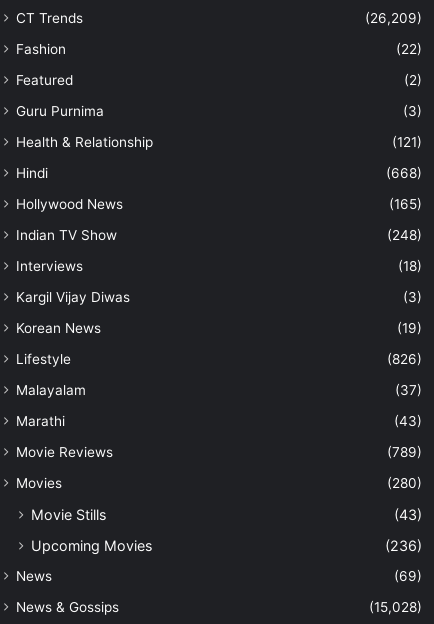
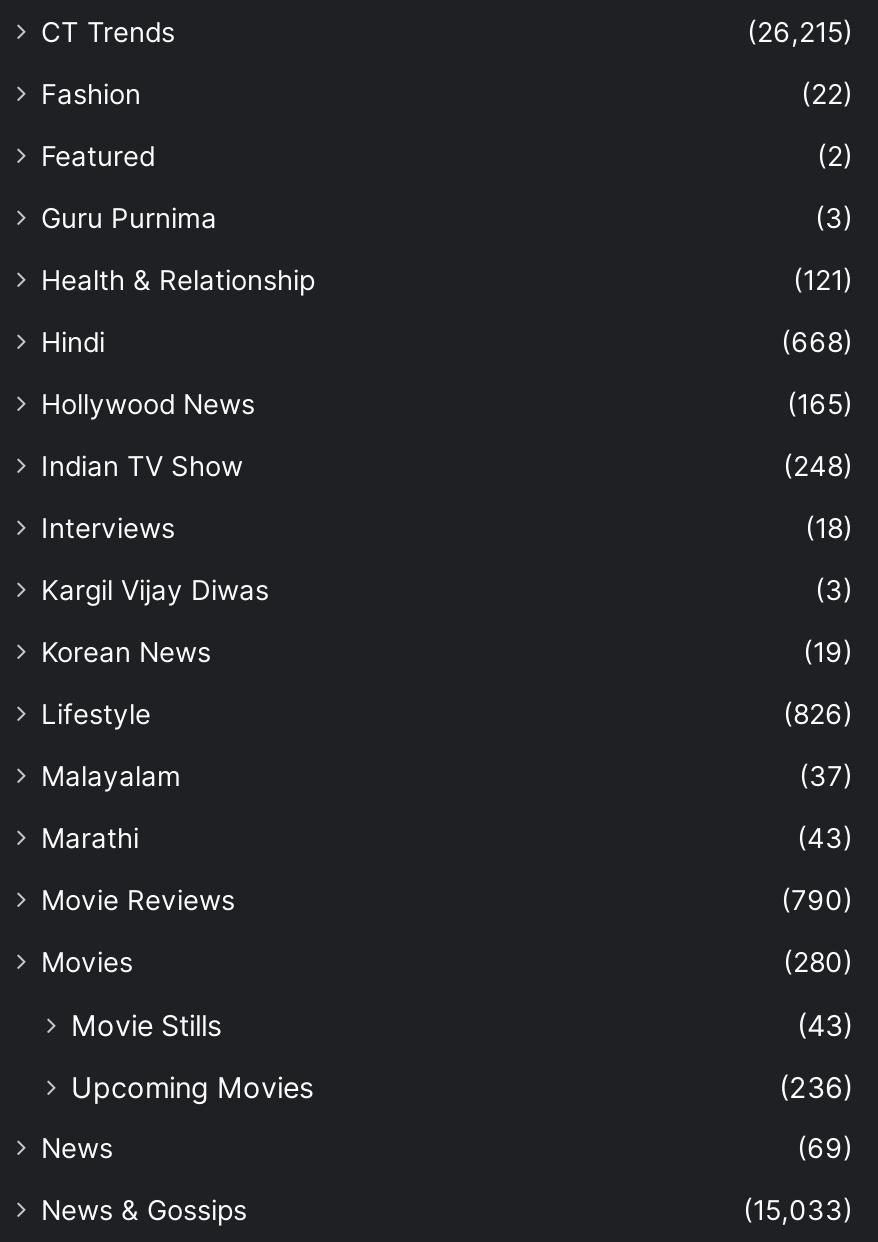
- (26,209)
+ (26,215)

- (789)
+ (790)

- (15,028)
+ (15,033)
